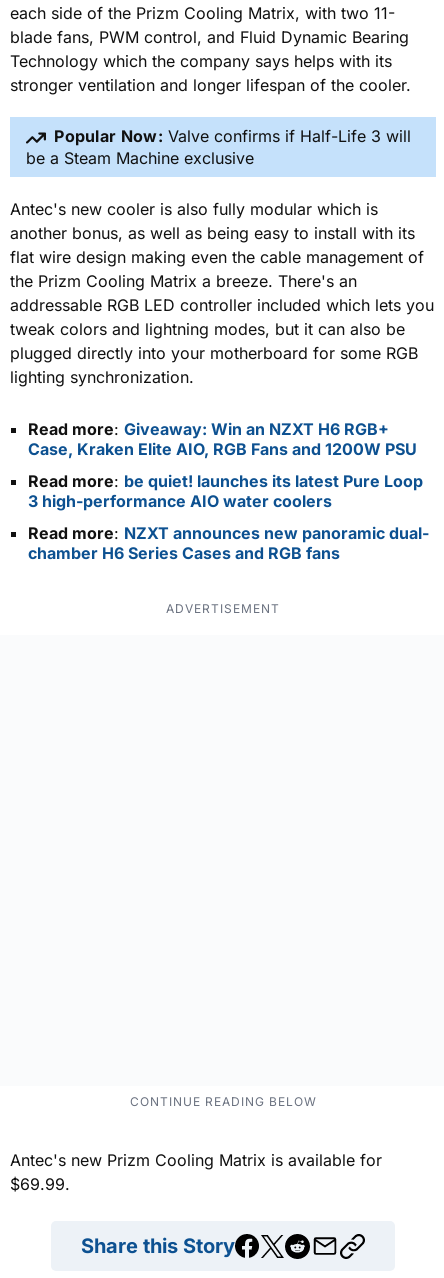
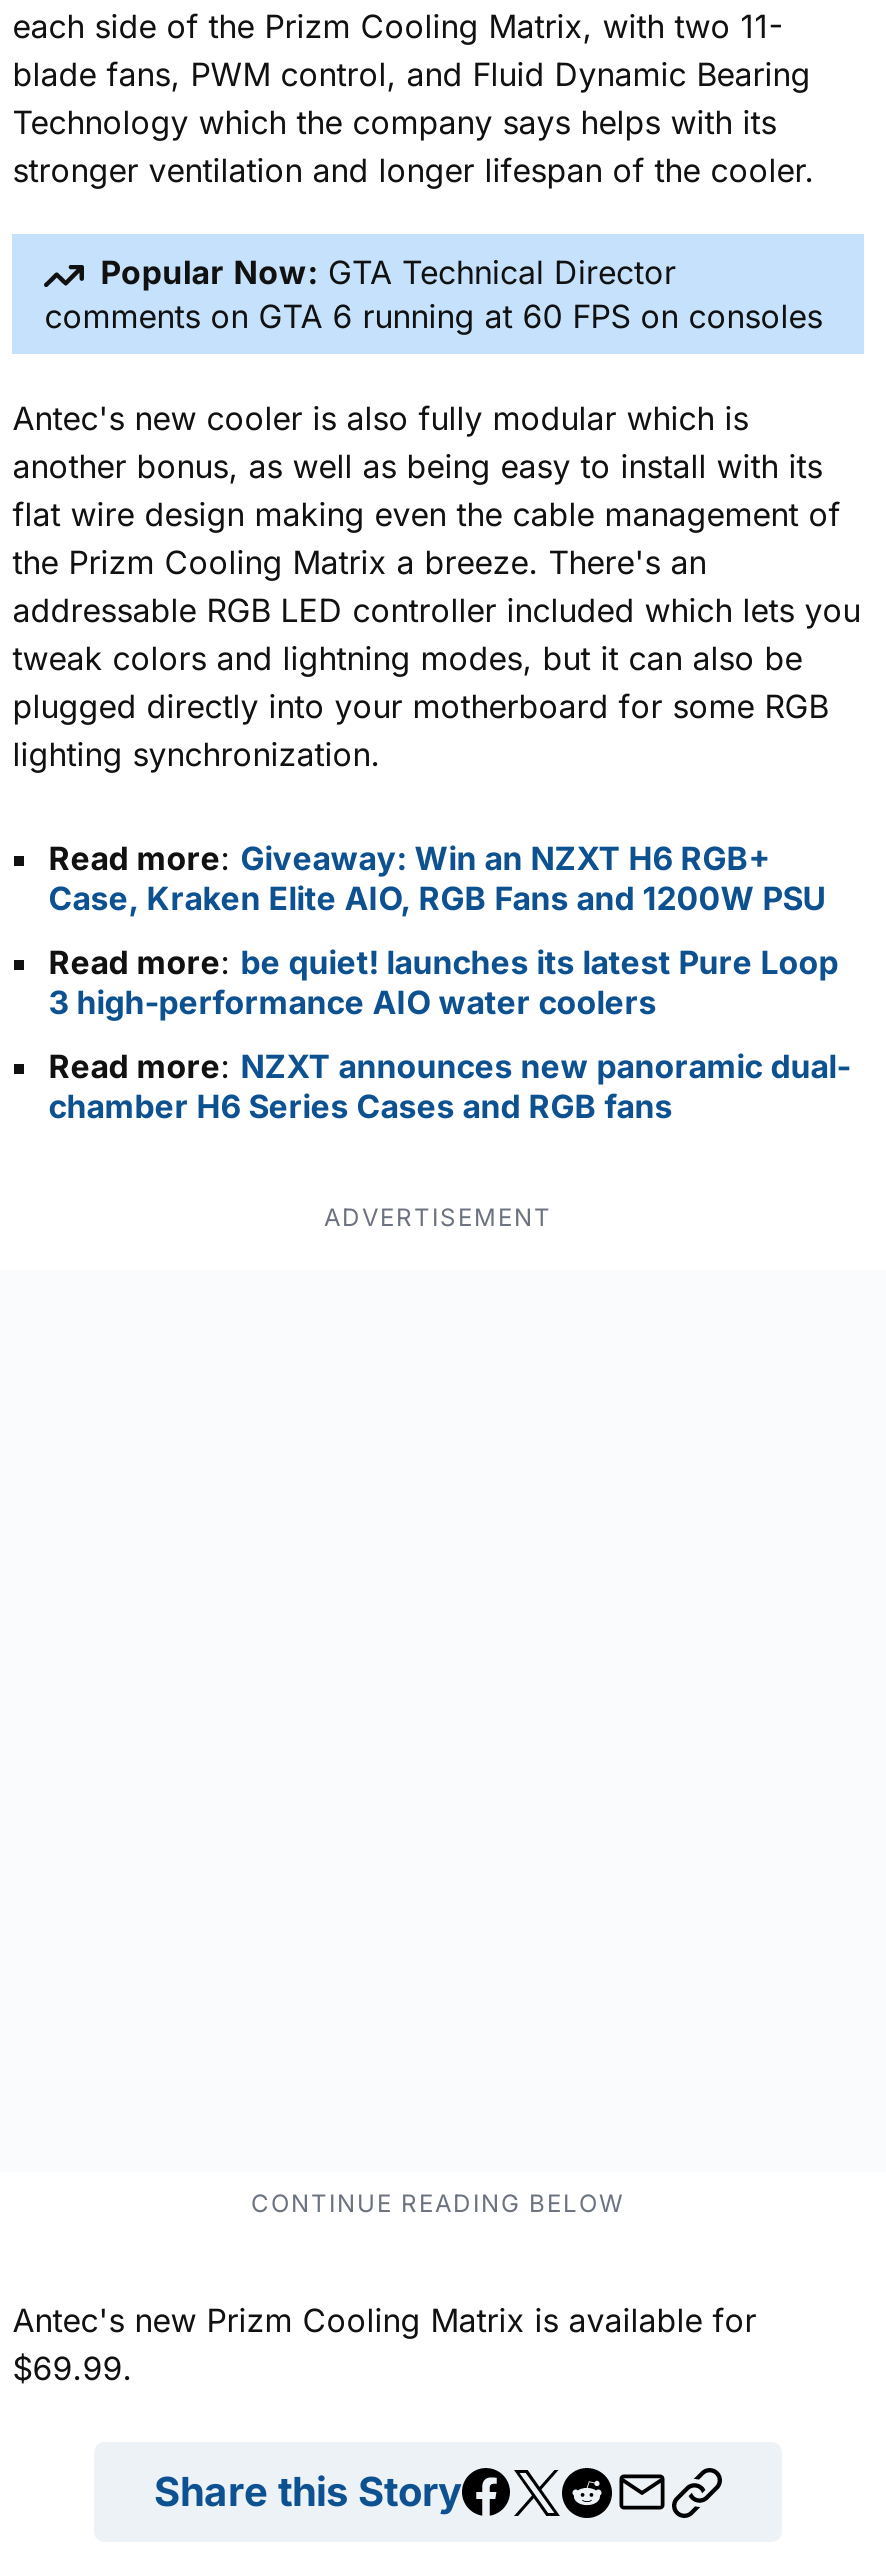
- Popular Now: Valve confirms if Half-Life 3 will
- be a Steam Machine exclusive
+ Popular Now: GTA Technical Director
+ comments on GTA 6 running at 60 FPS on consoles
